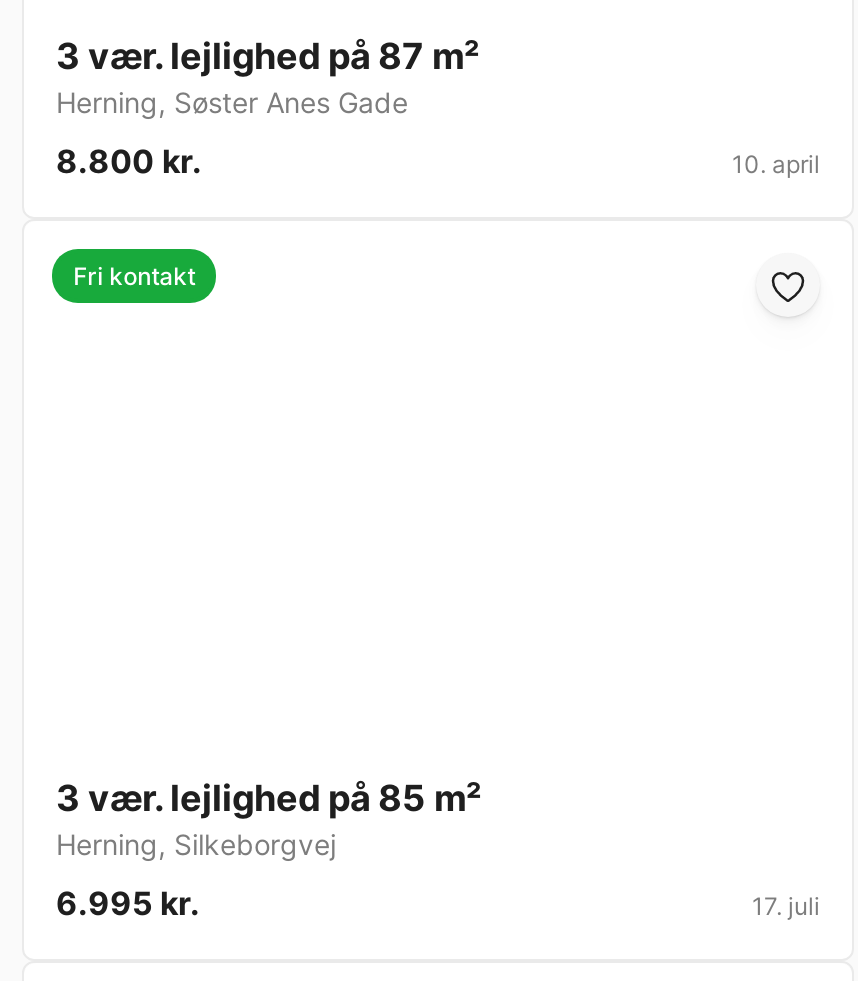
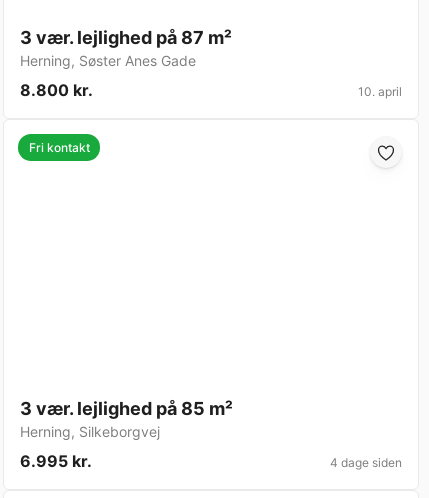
- 17. juli
+ 4 dage siden
